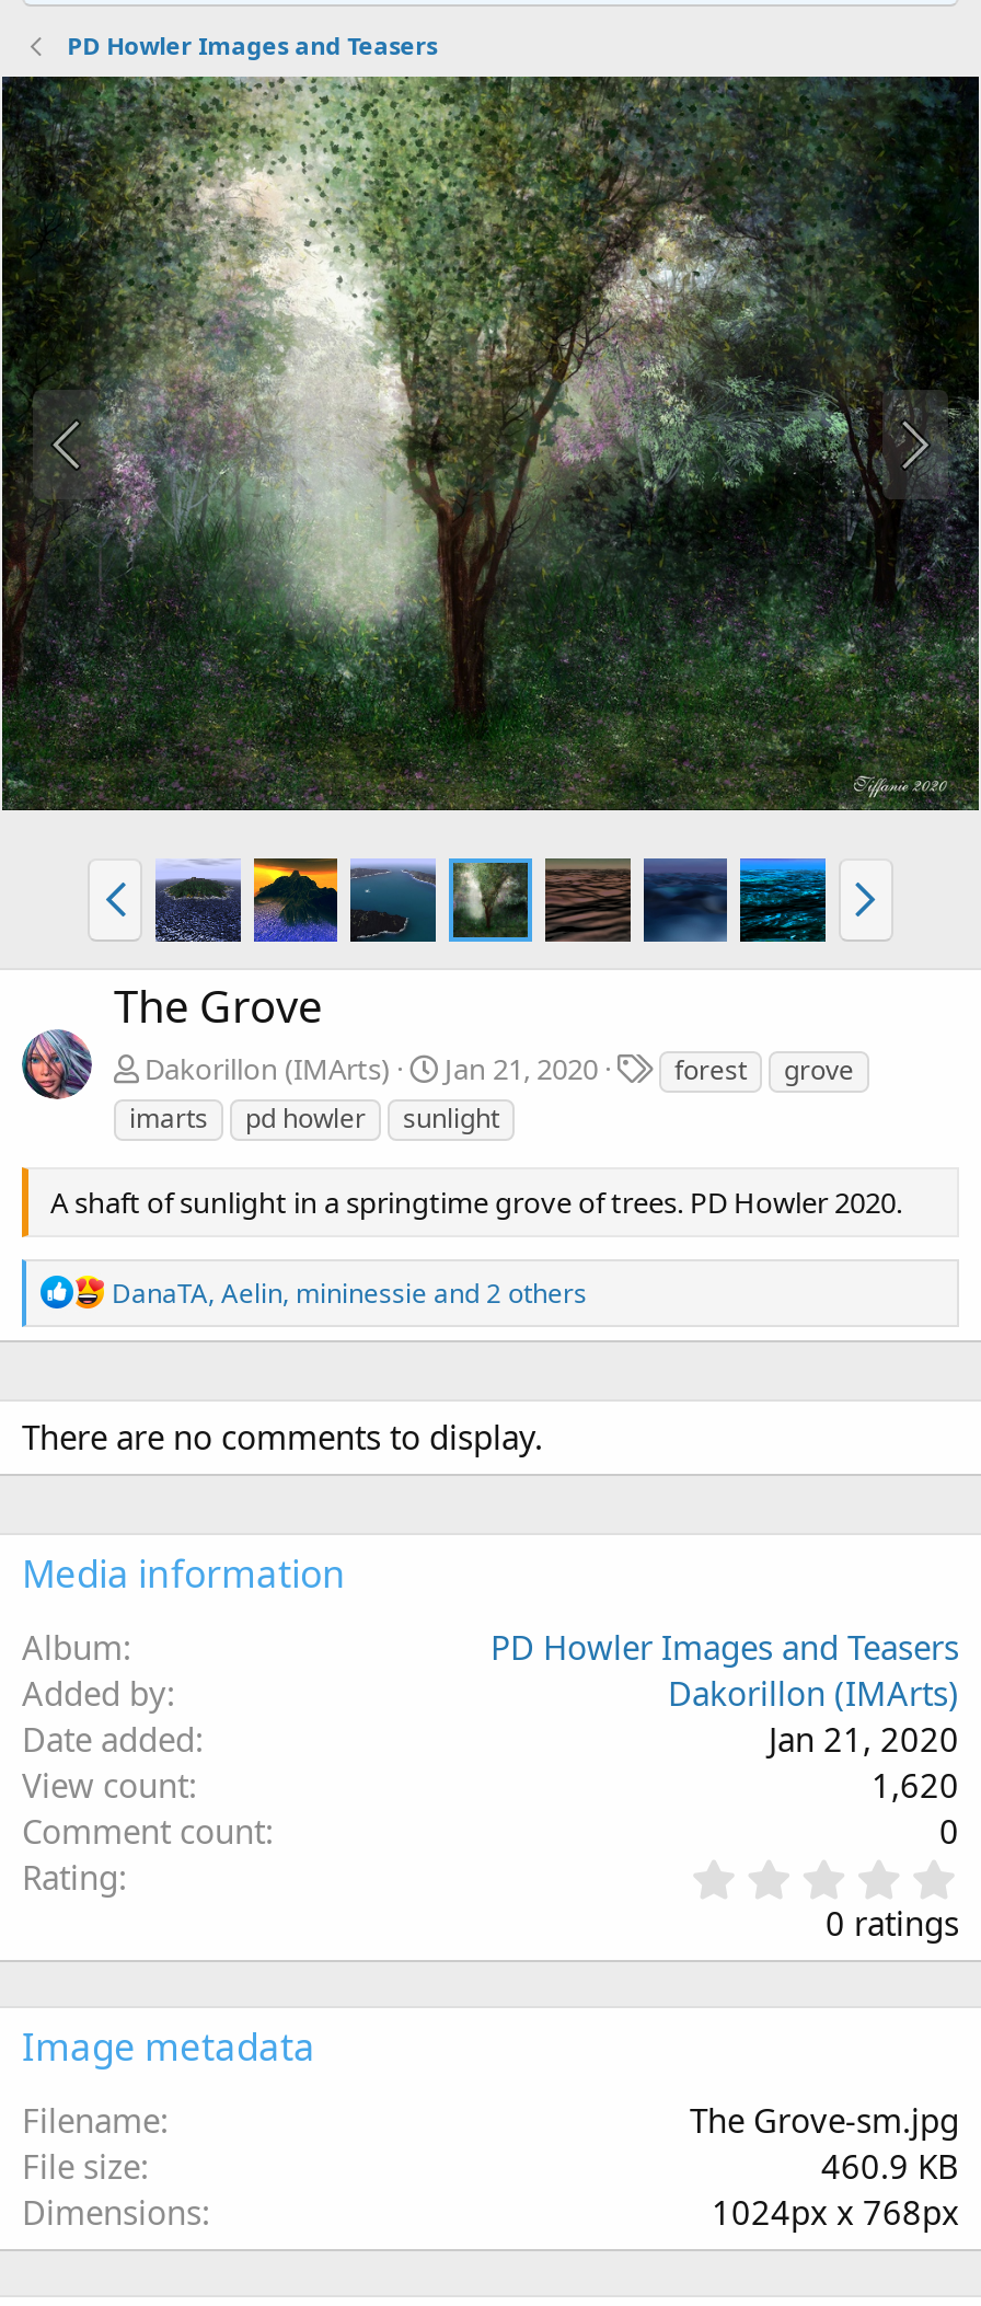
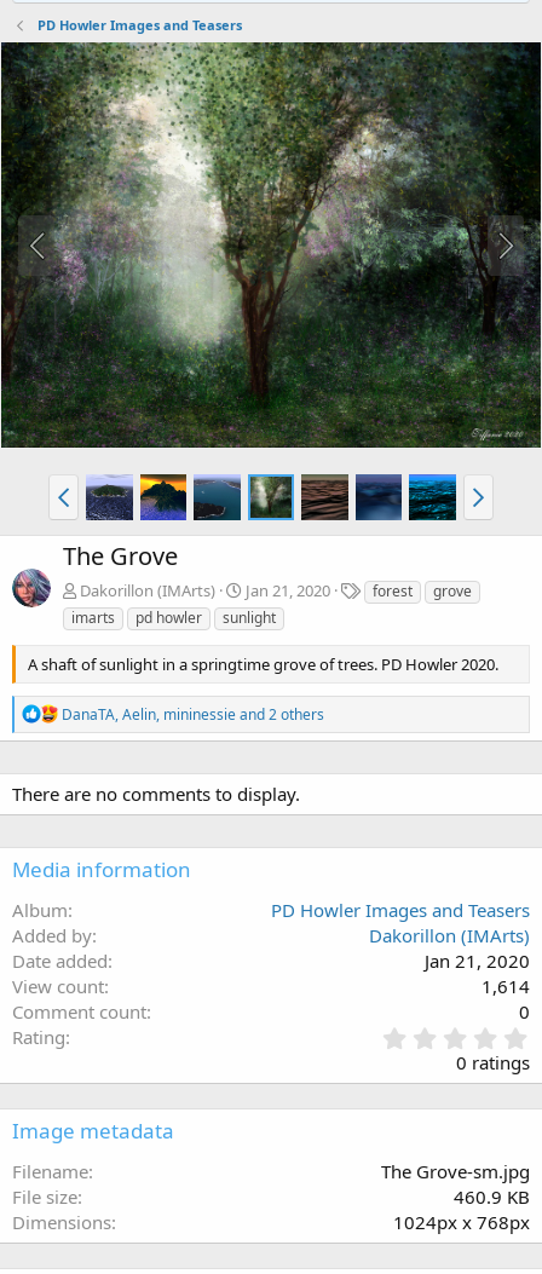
- 1,620
+ 1,614
